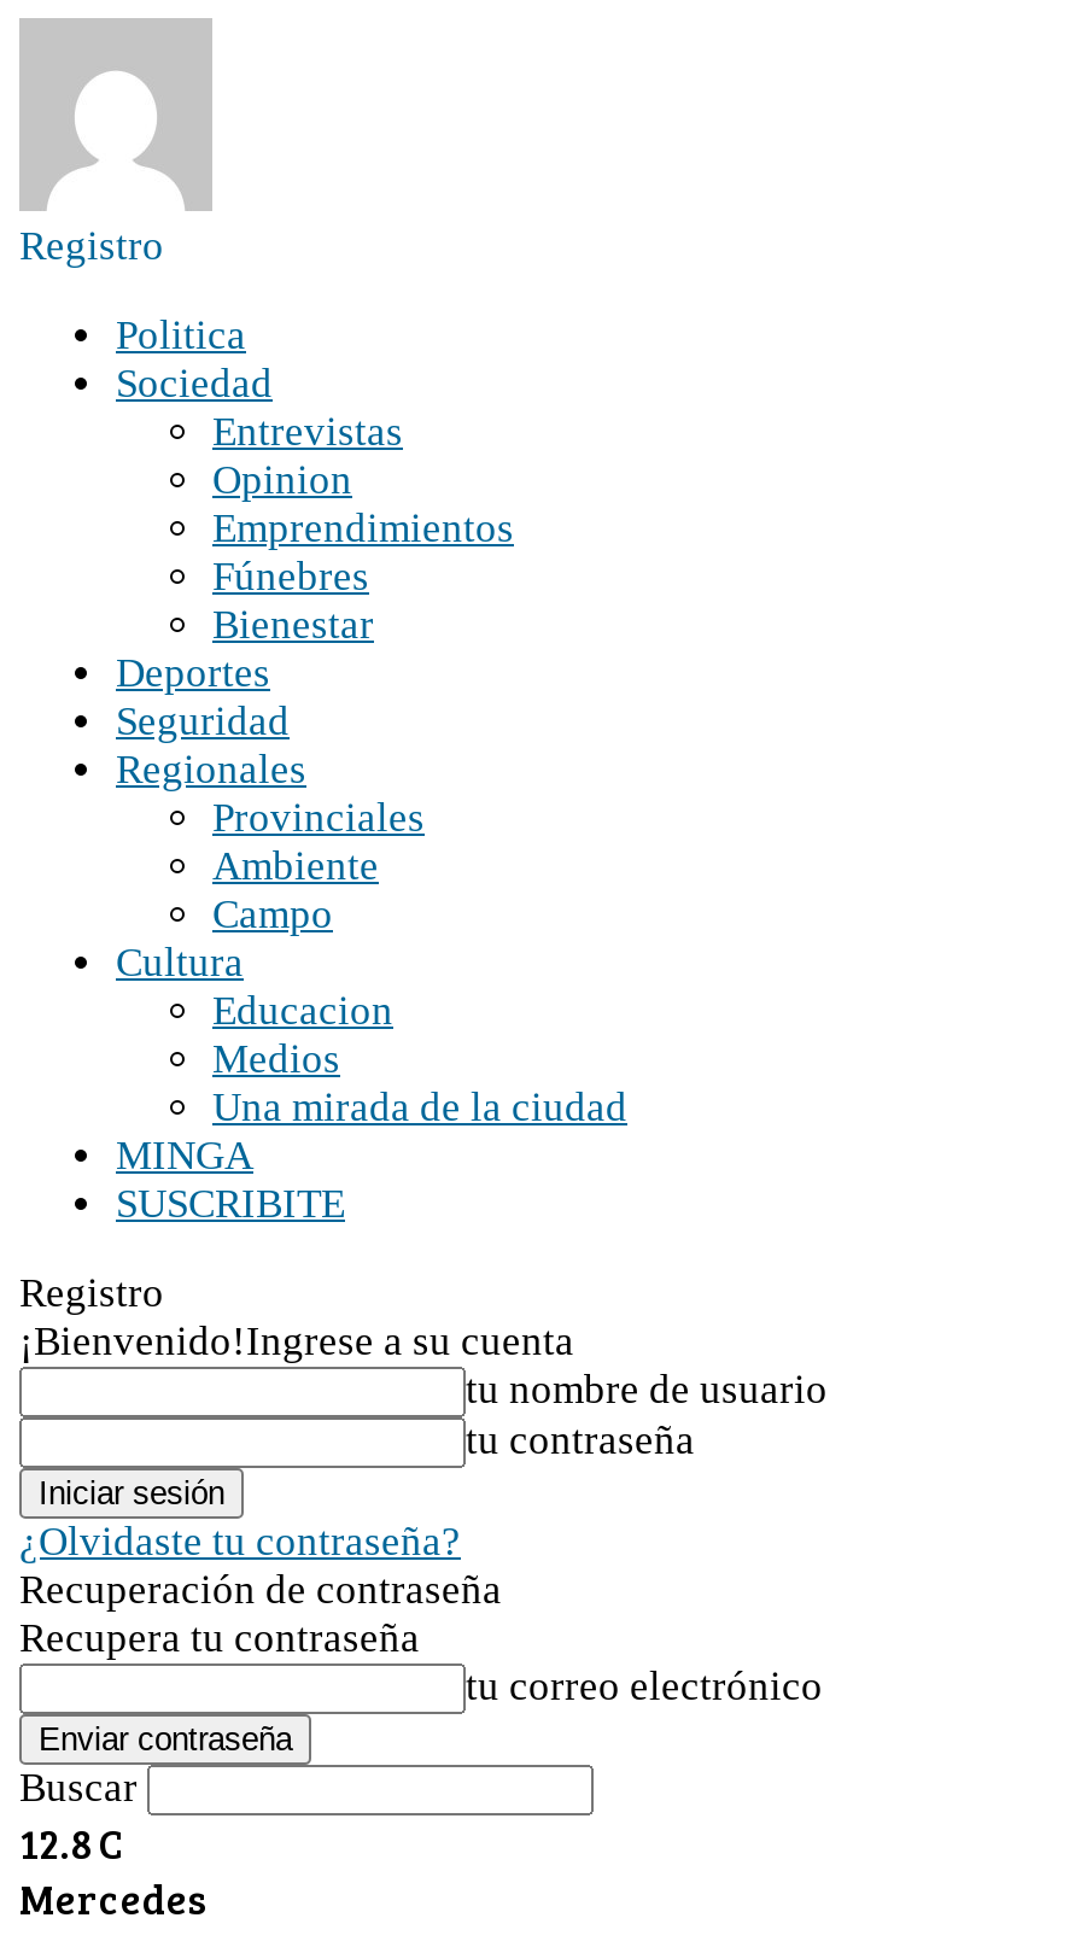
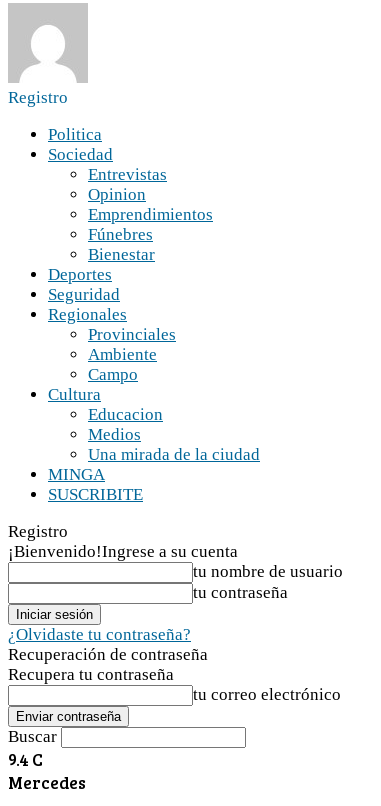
- 12.8 C
+ 9.4 C
